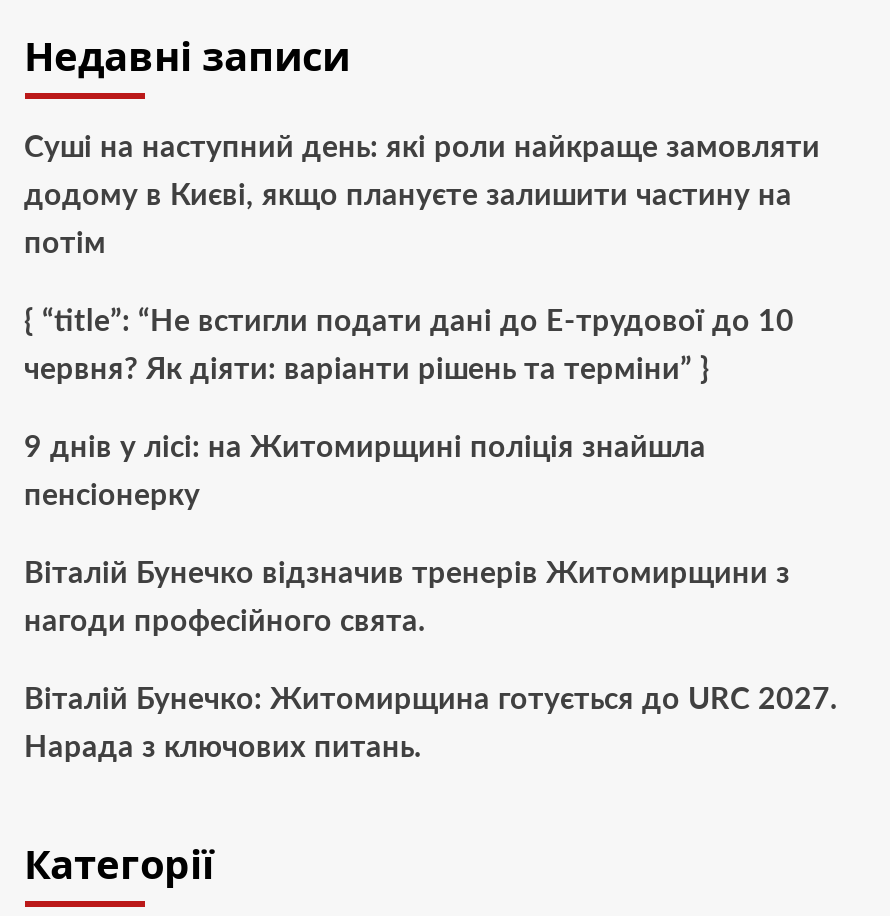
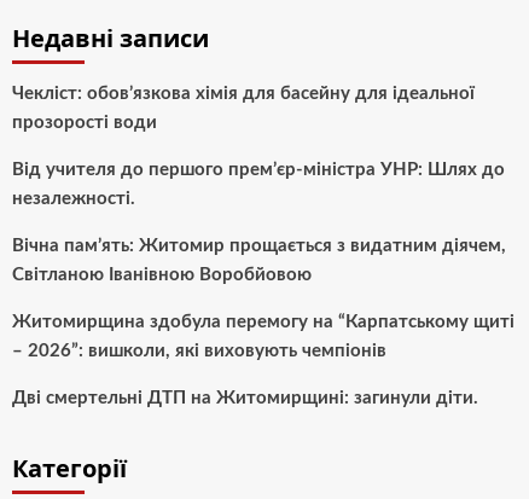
- Суші на наступний день: які роли найкраще замовляти
- додому в Києві, якщо плануєте залишити частину на
- потім
- { “title”: “Не встигли подати дані до Е-трудової до 10
- червня? Як діяти: варіанти рішень та терміни” }
- 9 днів у лісі: на Житомирщині поліція знайшла
- пенсіонерку
- Віталій Бунечко відзначив тренерів Житомирщини з
- нагоди професійного свята.
- Віталій Бунечко: Житомирщина готується до URC 2027.
- Нарада з ключових питань.
+ Чекліст: обов’язкова хімія для басейну для ідеальної
+ прозорості води
+ Від учителя до першого прем’єр-міністра УНР: Шлях до
+ незалежності.
+ Вічна пам’ять: Житомир прощається з видатним діячем,
+ Світланою Іванівною Воробйовою
+ Житомирщина здобула перемогу на “Карпатському щиті
+ – 2026”: вишколи, які виховують чемпіонів
+ Дві смертельні ДТП на Житомирщині: загинули діти.
